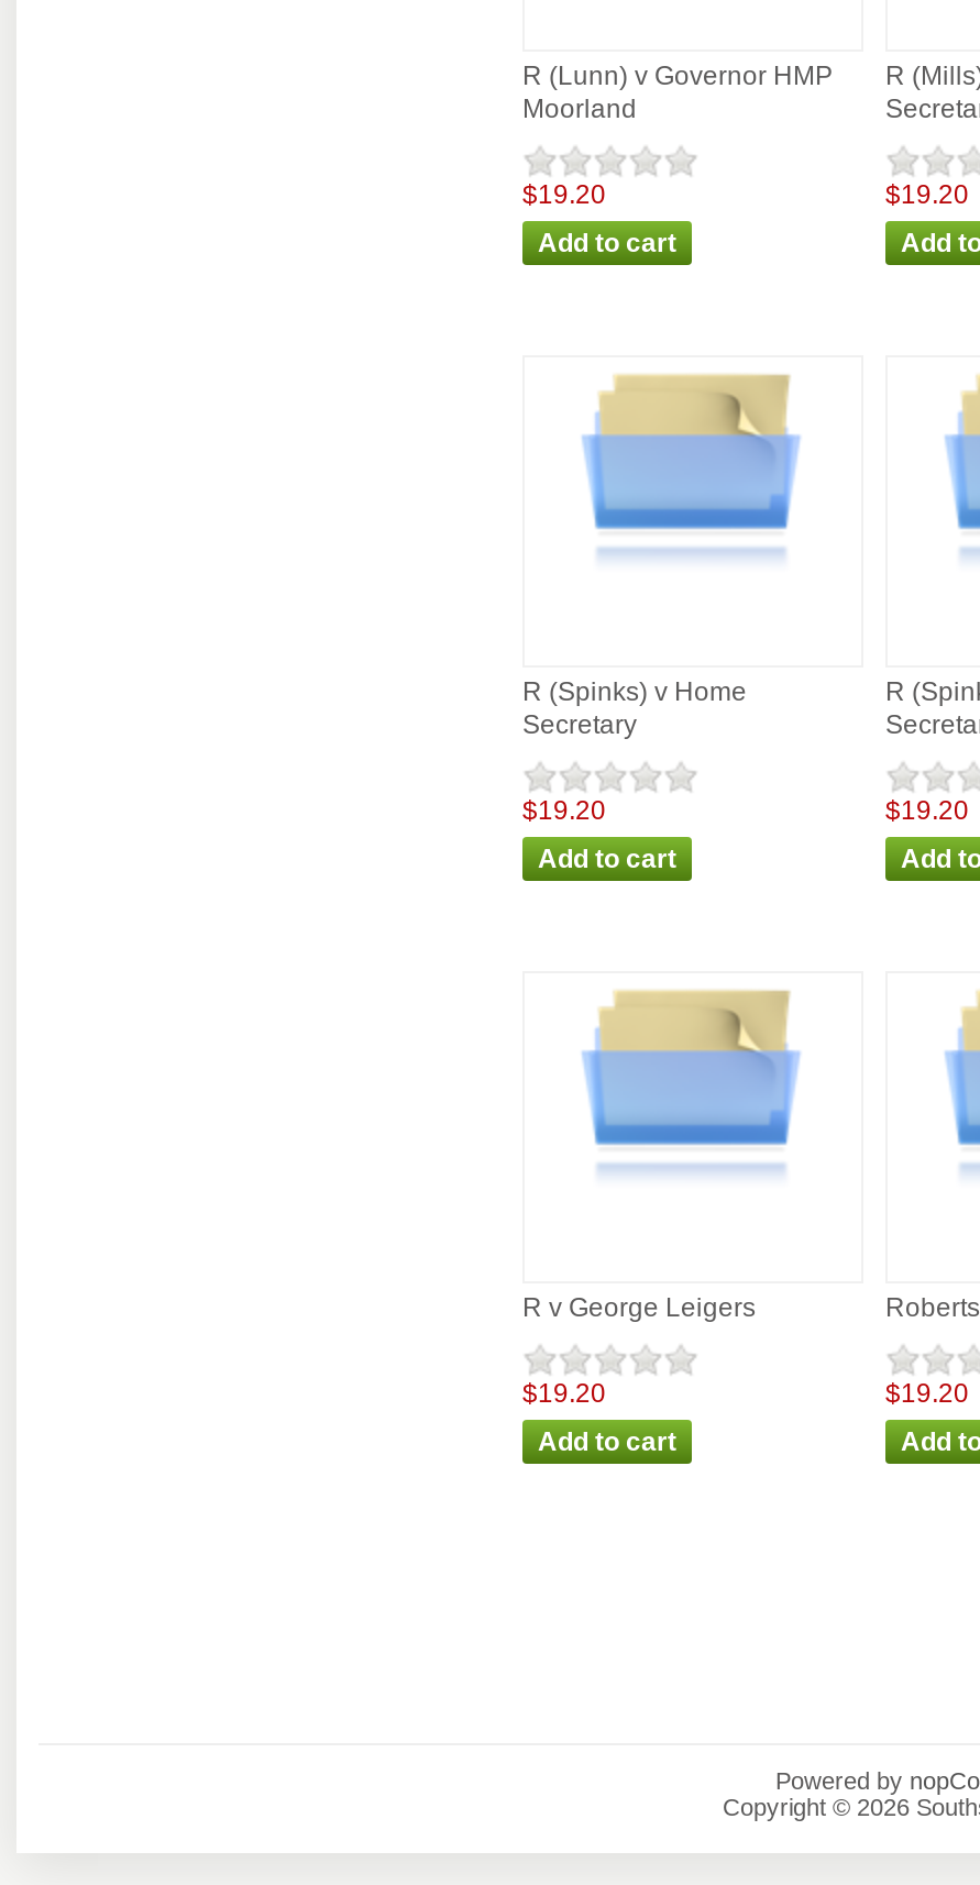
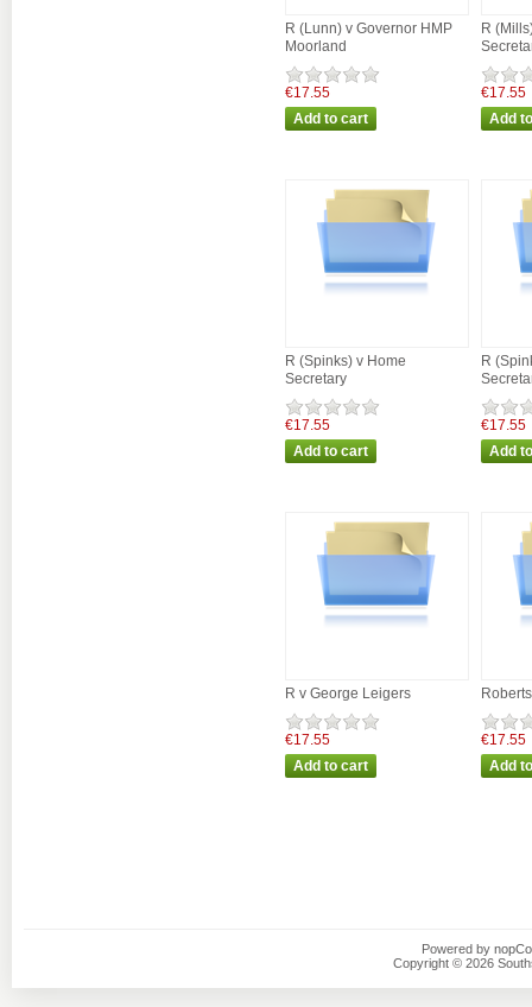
- $19.20
+ €17.55

- $19.20
+ €17.55

- $19.20
+ €17.55

- $19.20
+ €17.55

- $19.20
+ €17.55

- $19.20
+ €17.55
